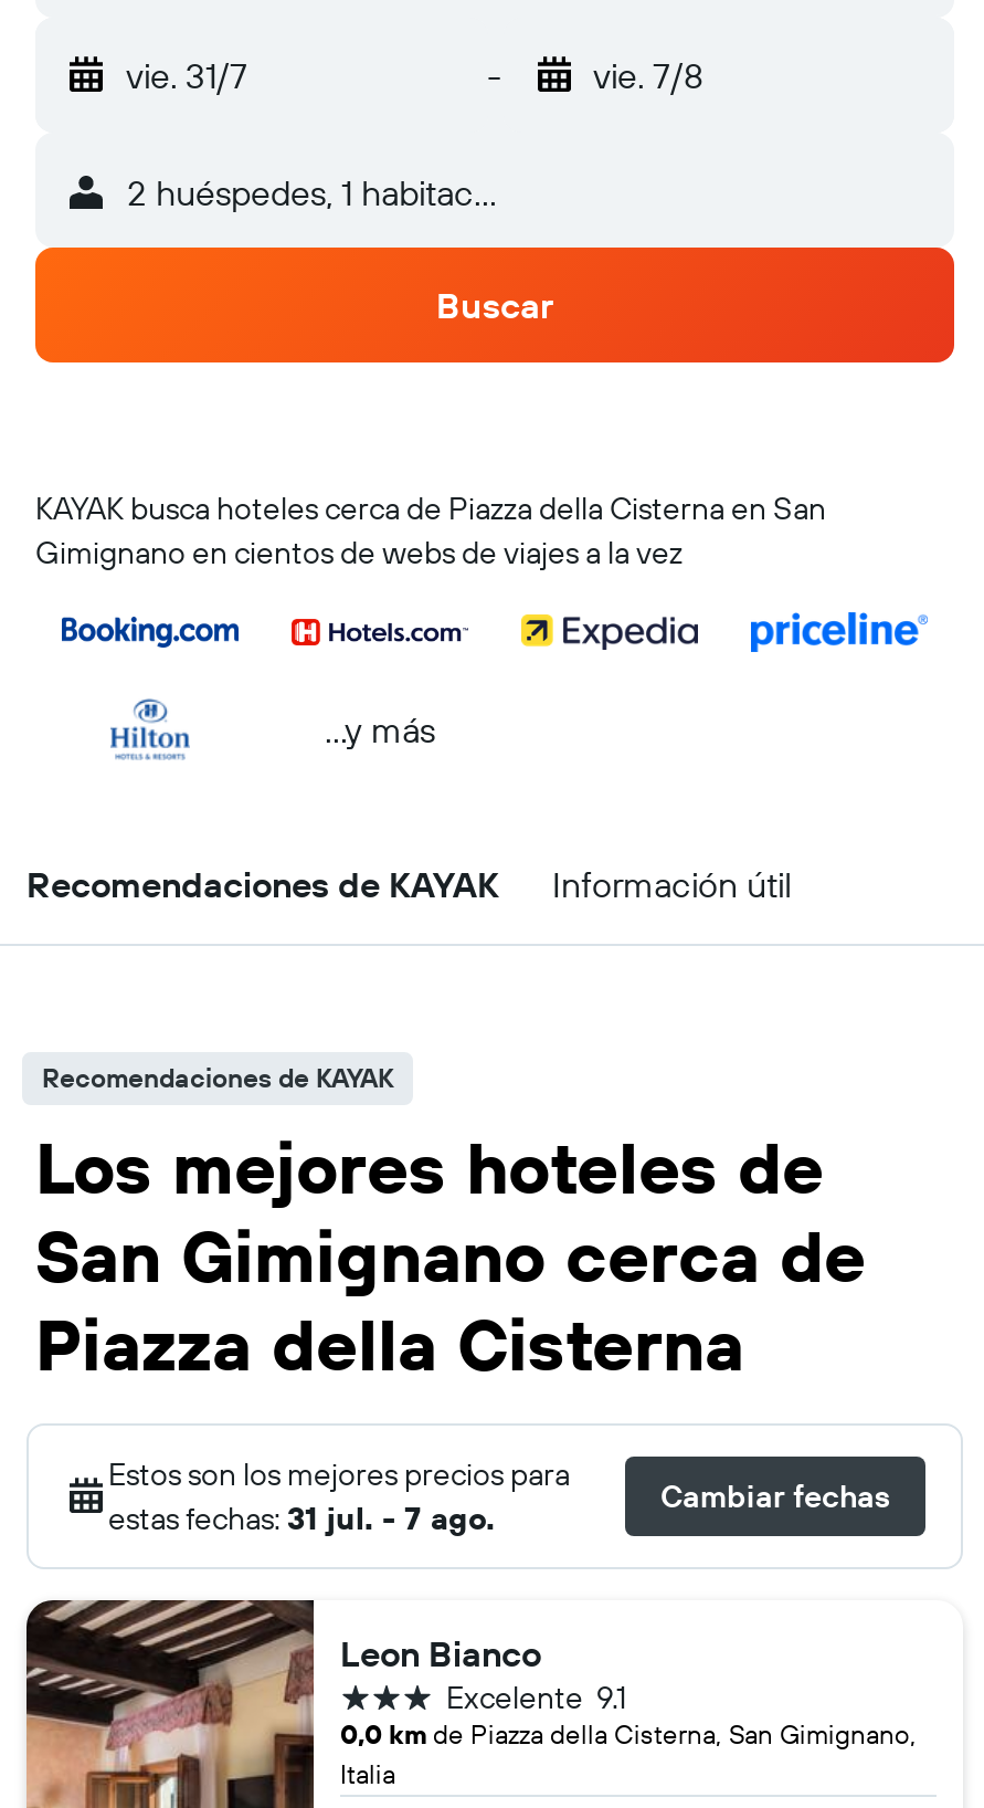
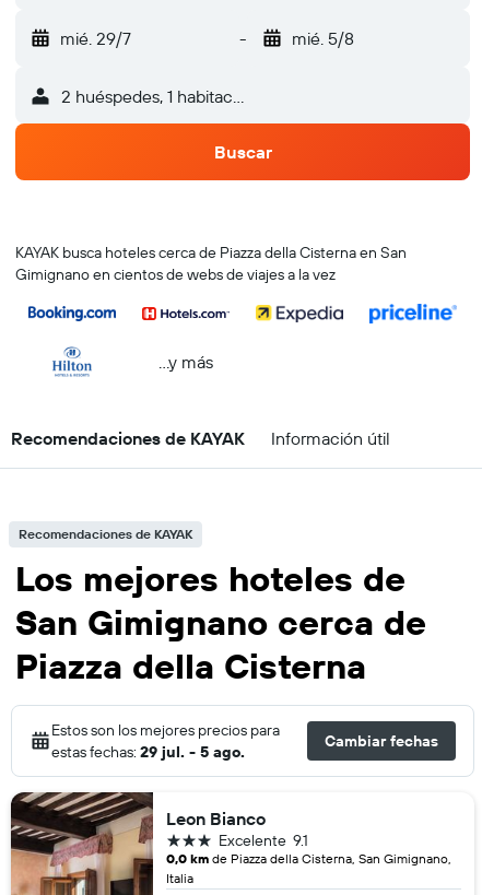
- vie. 31/7
+ mié. 29/7

- vie. 7/8
+ mié. 5/8

- estas fechas: 31 jul. - 7 ago.
+ estas fechas: 29 jul. - 5 ago.
